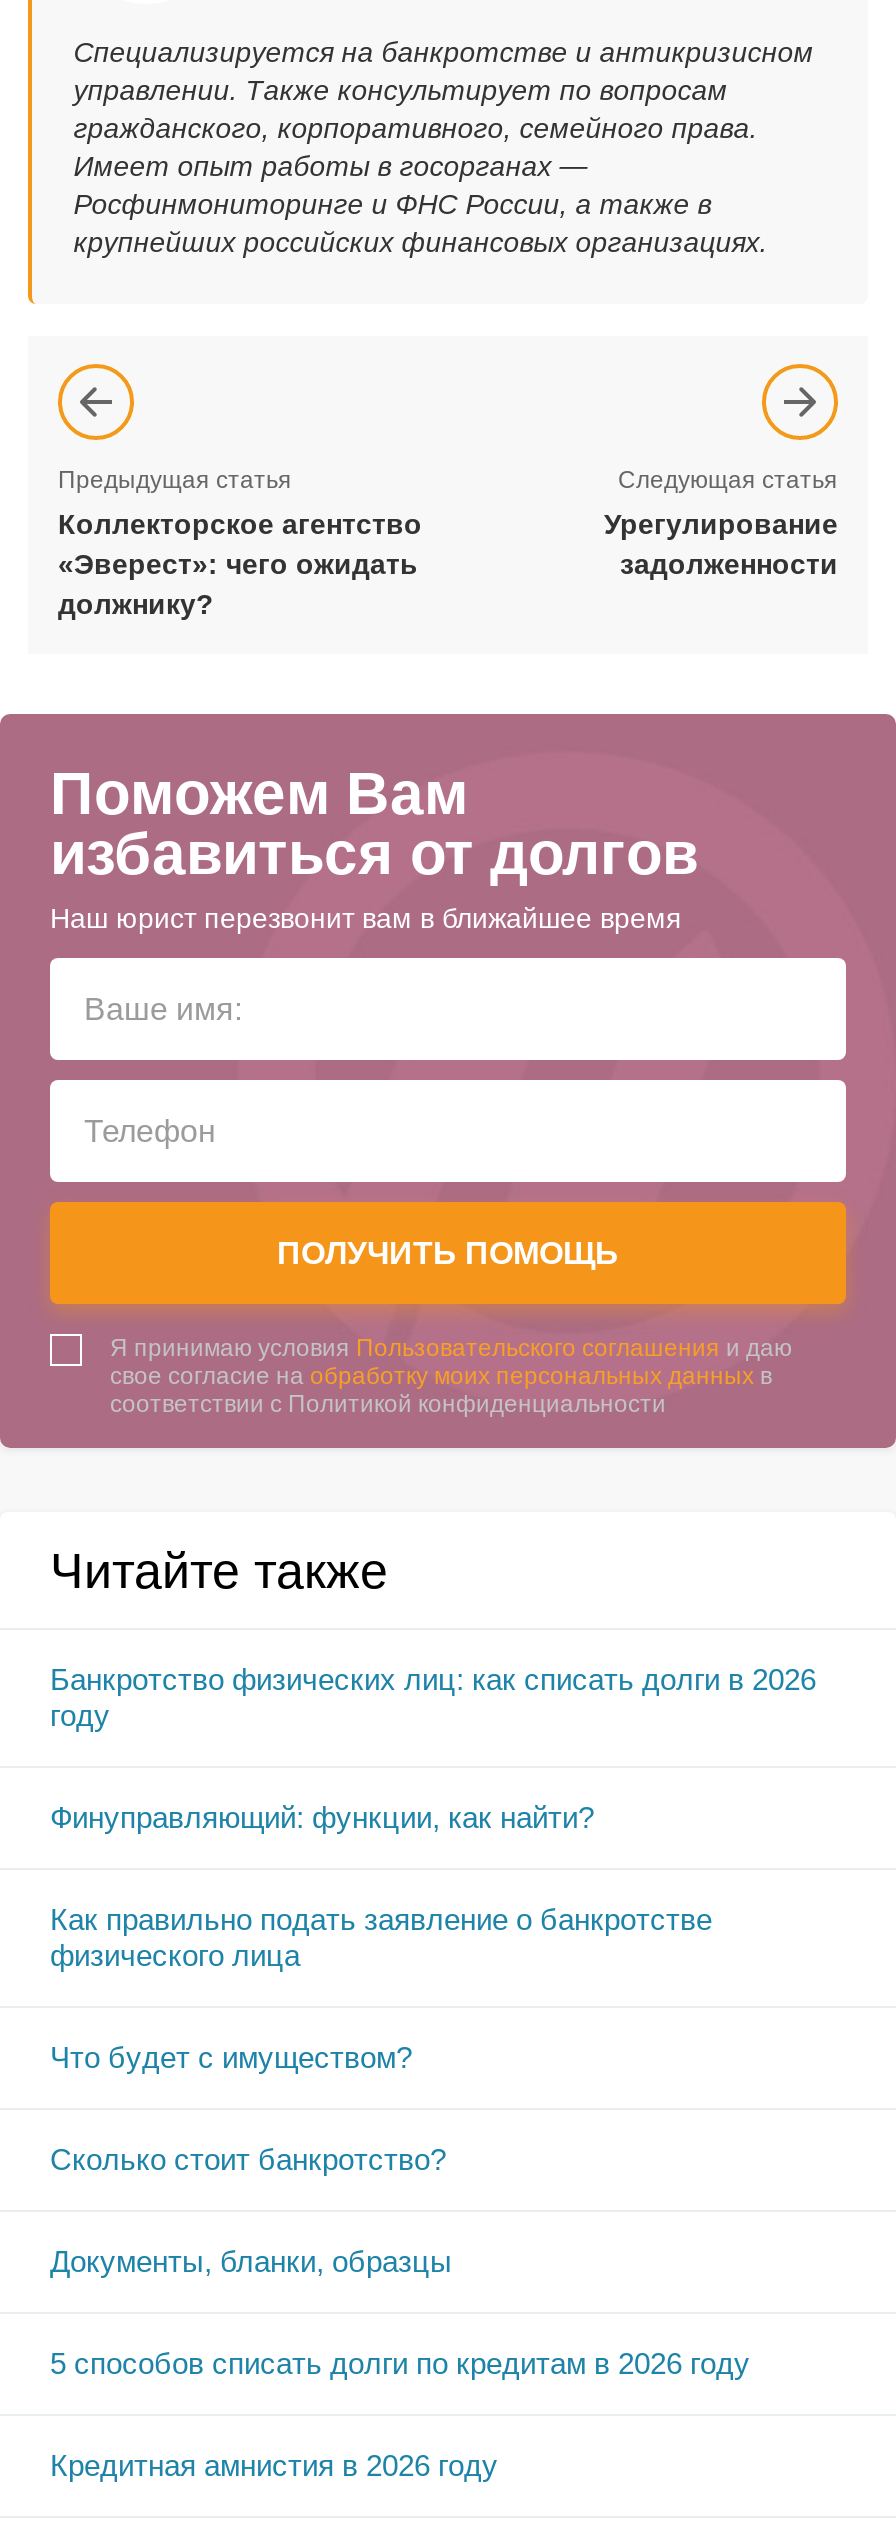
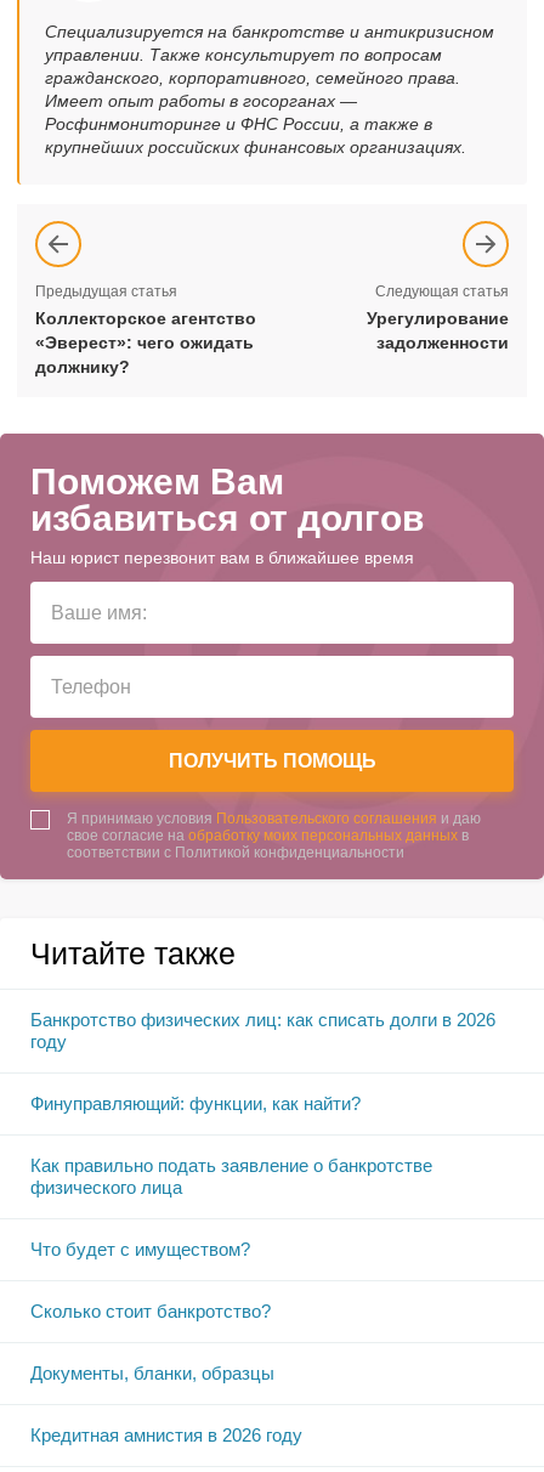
- 5 способов списать долги по кредитам в 2026 году
